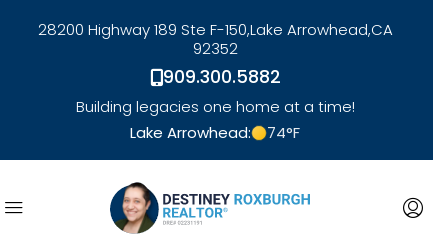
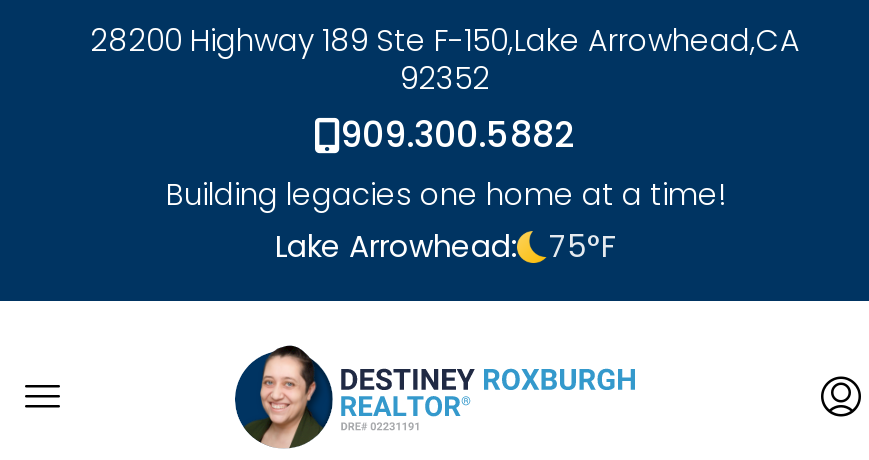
- Lake Arrowhead: 74°F
+ Lake Arrowhead: 75°F
